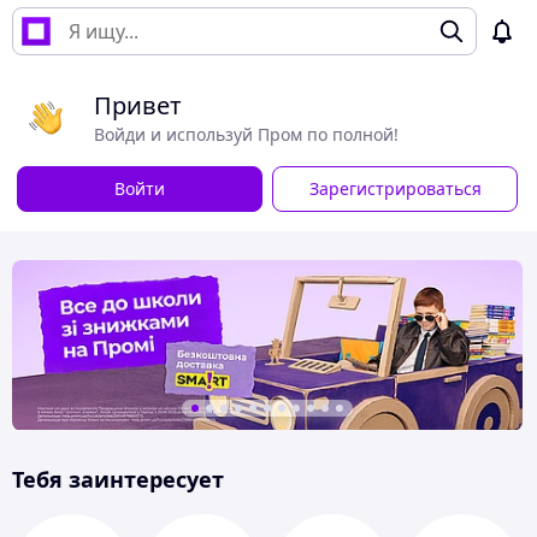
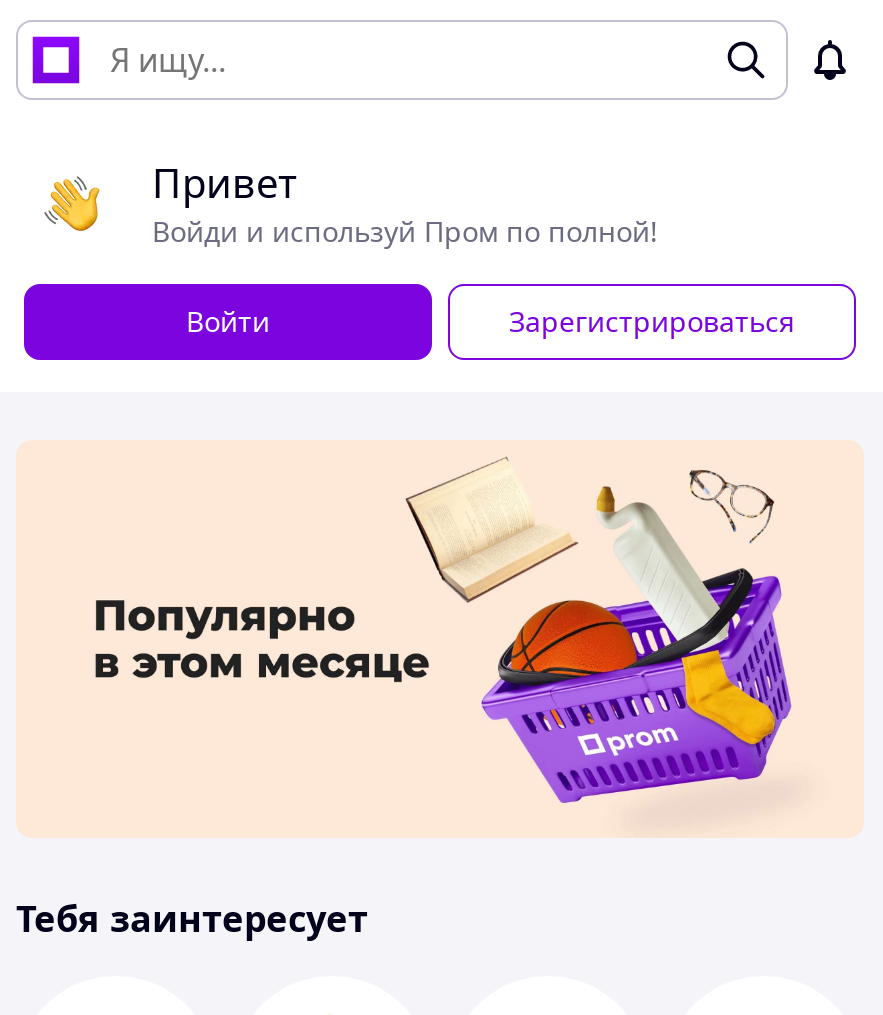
- [image]
+ [image]
